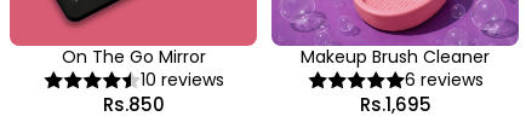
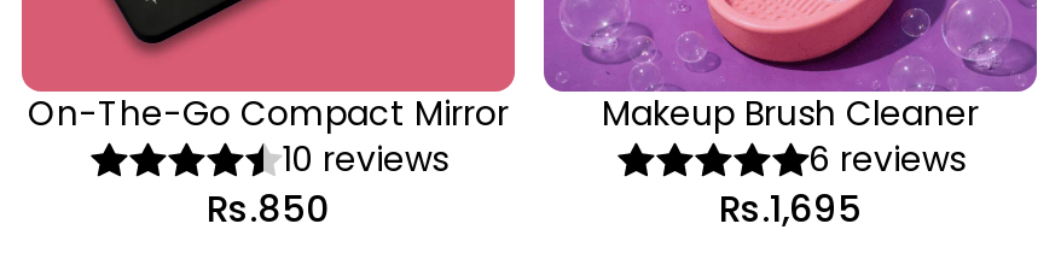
- On The Go Mirror
+ On-The-Go Compact Mirror
